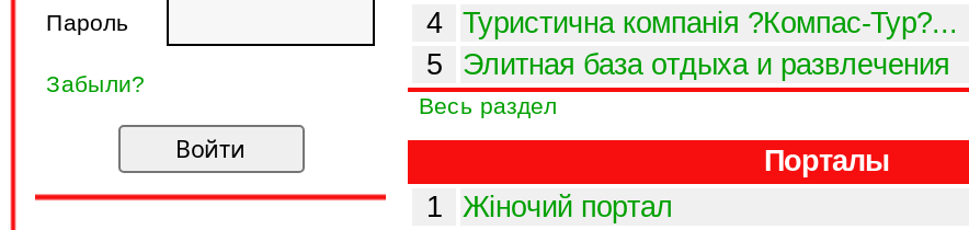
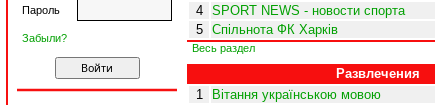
- Туристична компанія ?Компас-Тур?...
+ SPORT NEWS - новости спорта

- Элитная база отдыха и развлечения
+ Спільнота ФК Харків

- Порталы
+ Развлечения

- Жіночий портал
+ Вітання українською мовою
